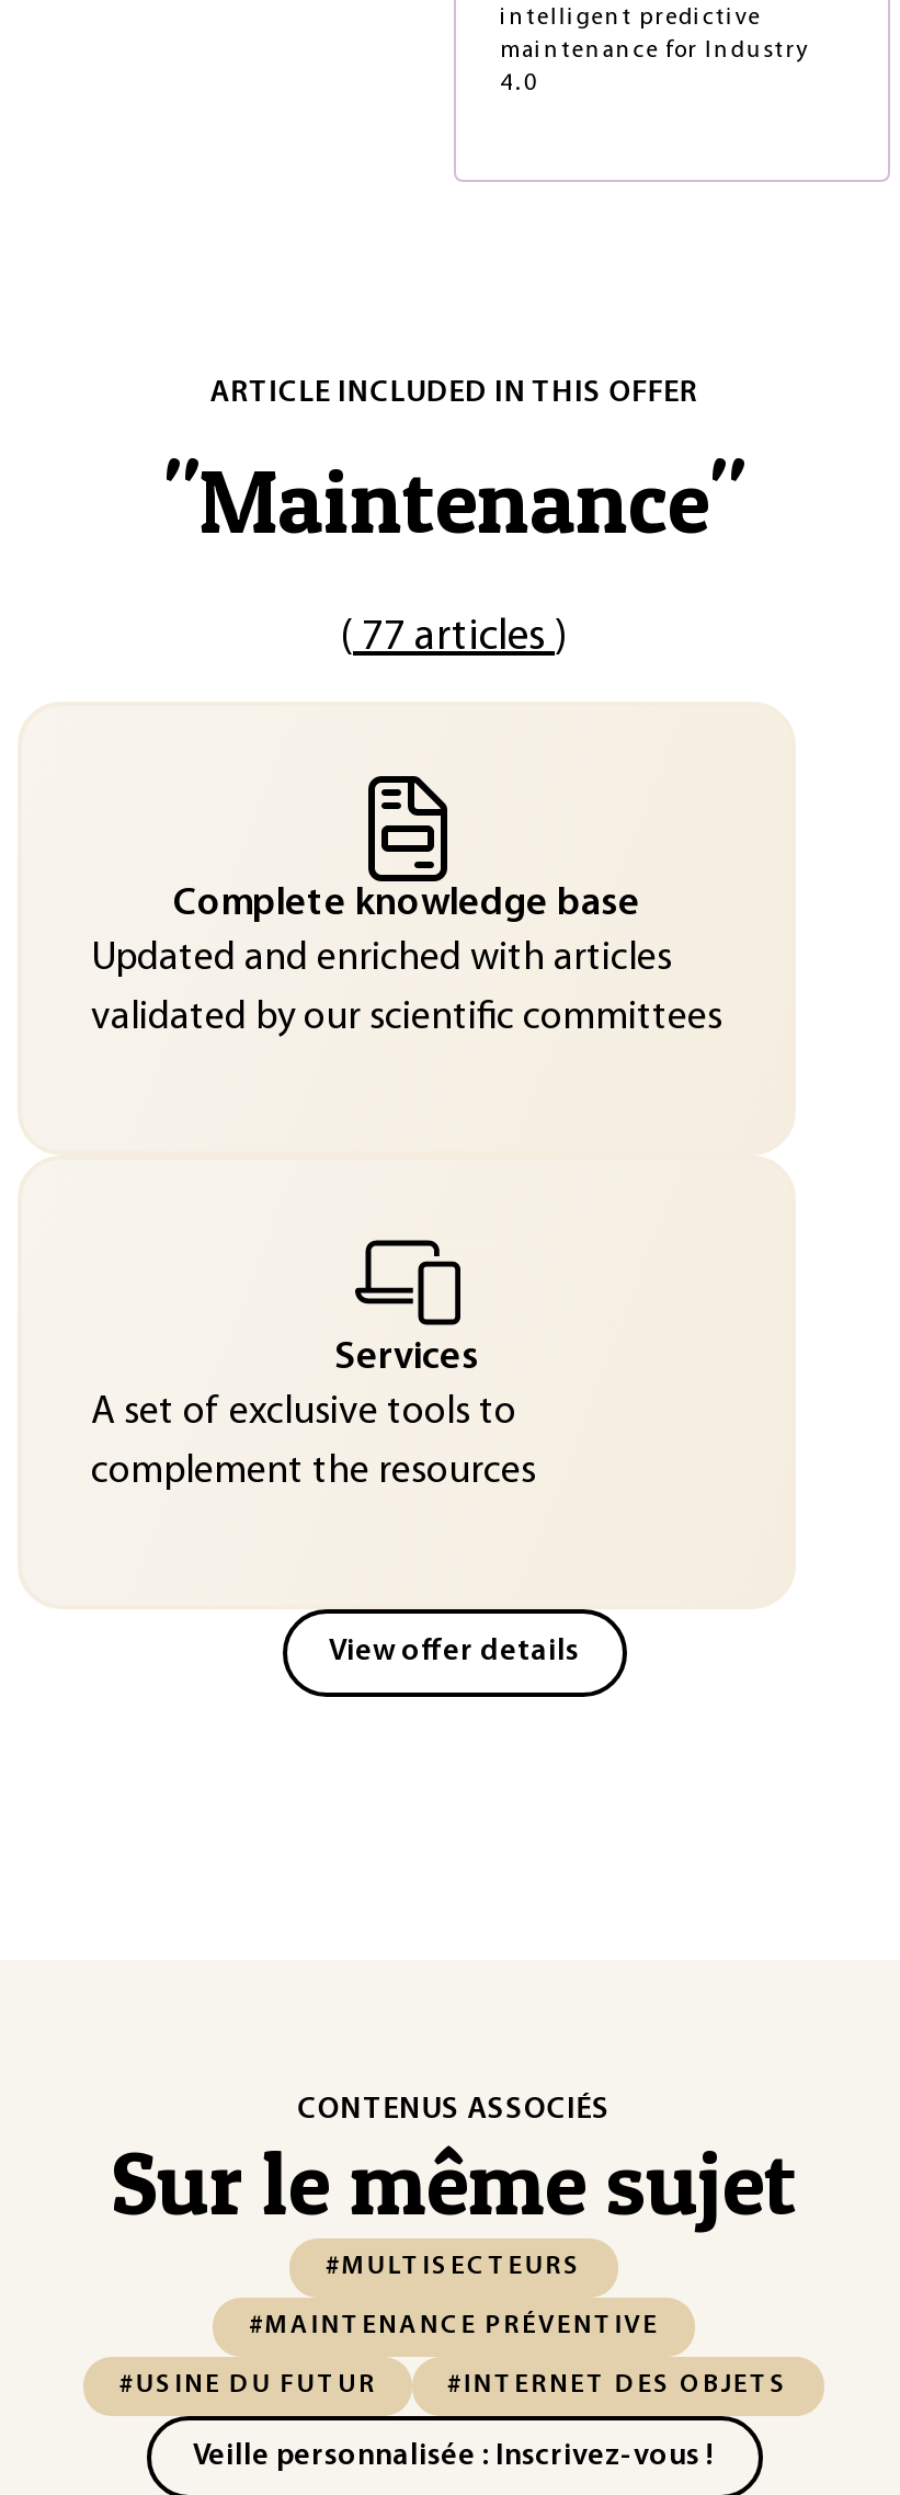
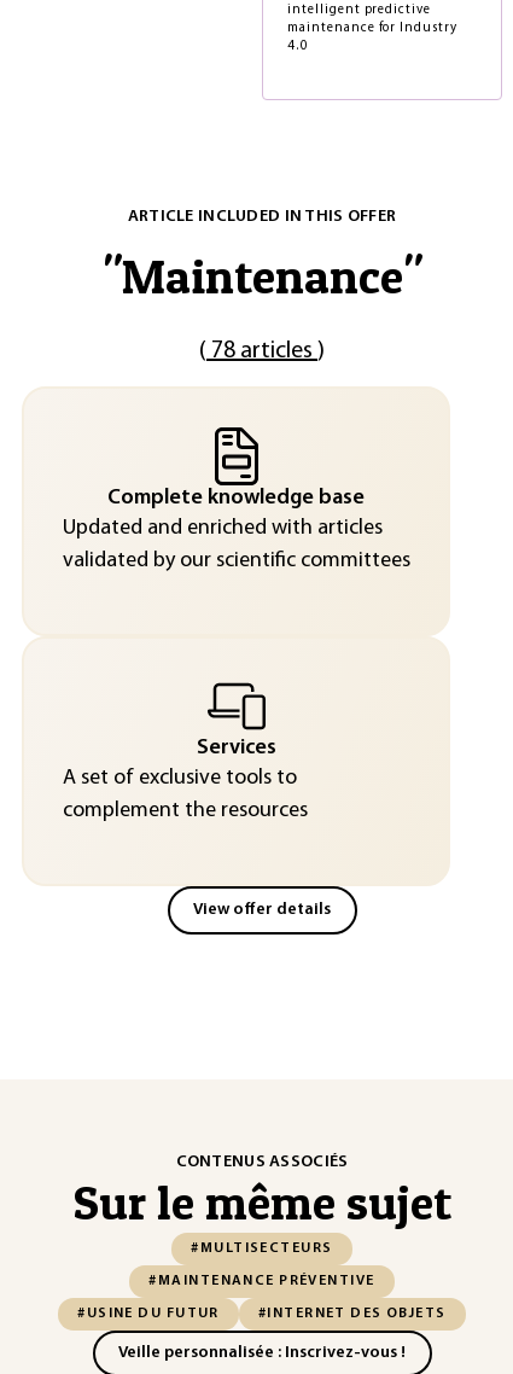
- (77 articles)
+ (78 articles)
